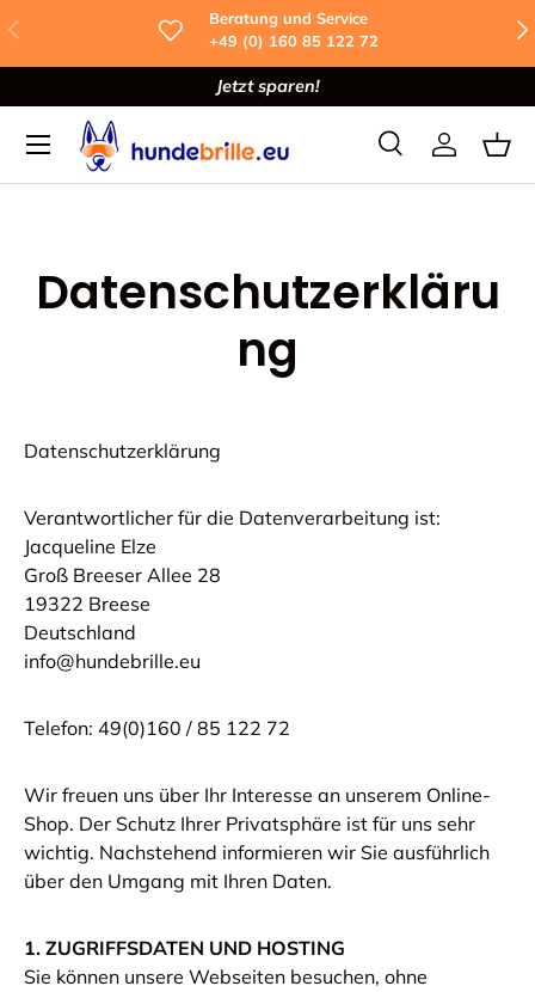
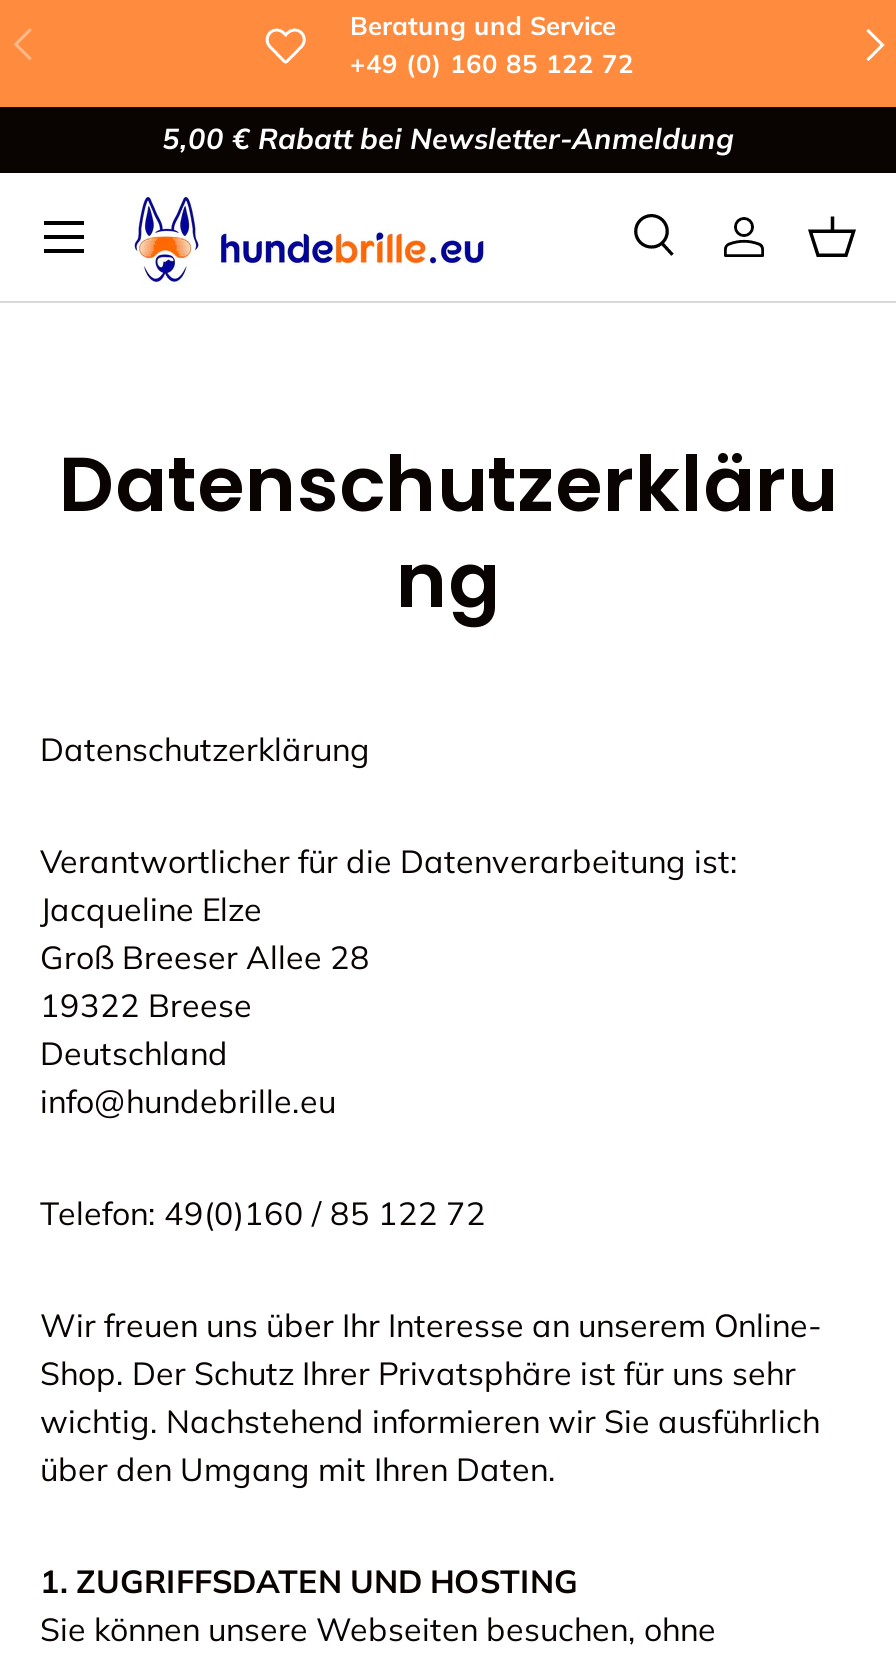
- Jetzt sparen!
+ 5,00 € Rabatt bei Newsletter-Anmeldung
